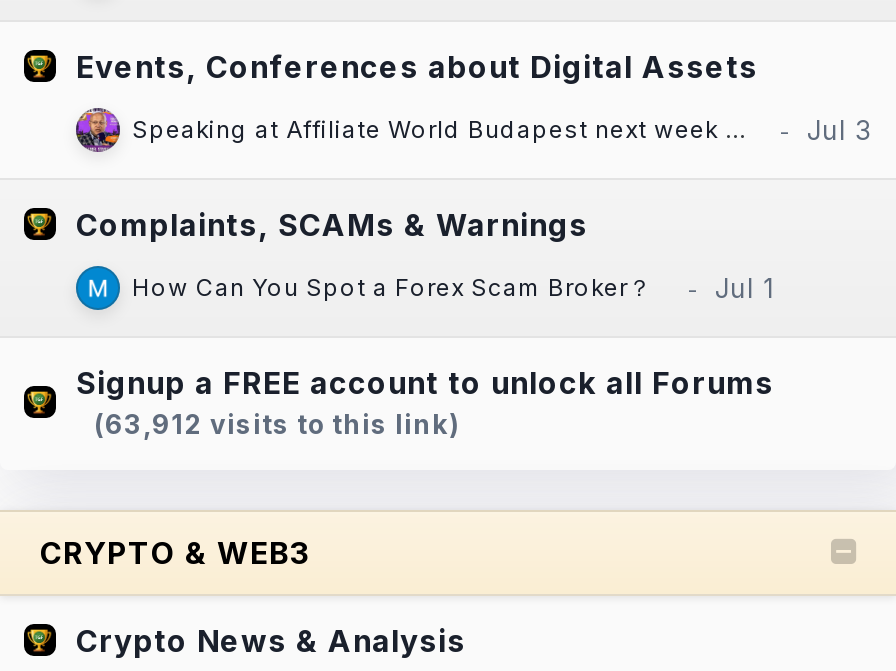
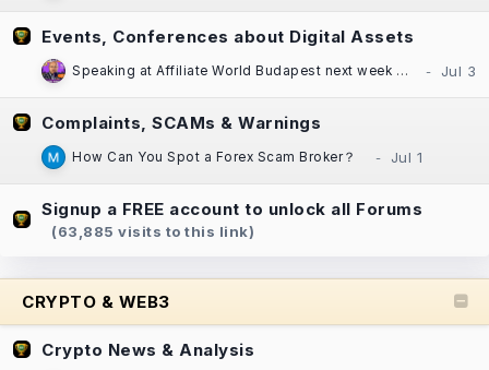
- (63,912 visits to this link)
+ (63,885 visits to this link)
